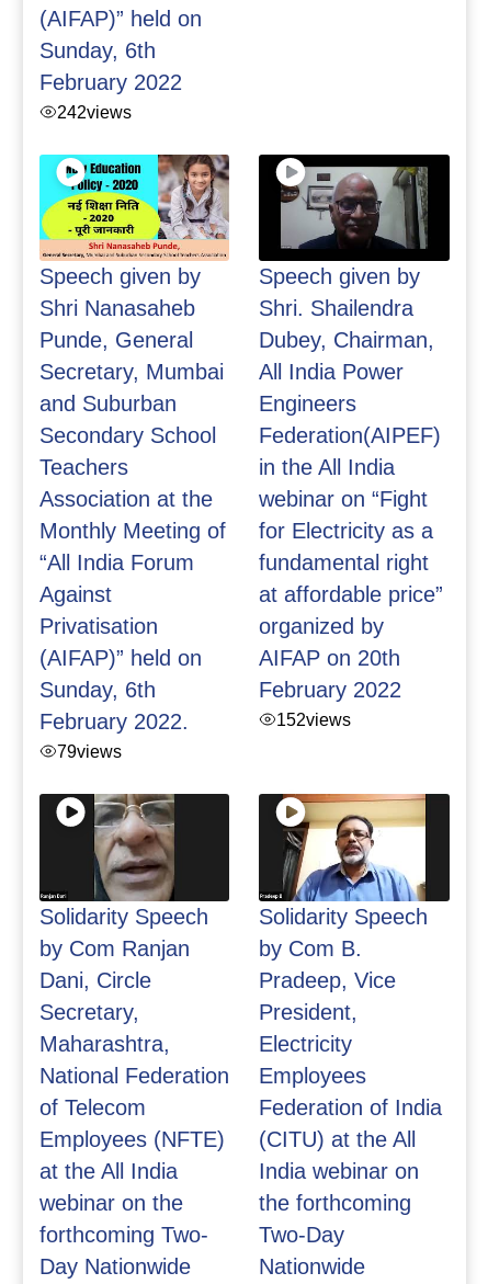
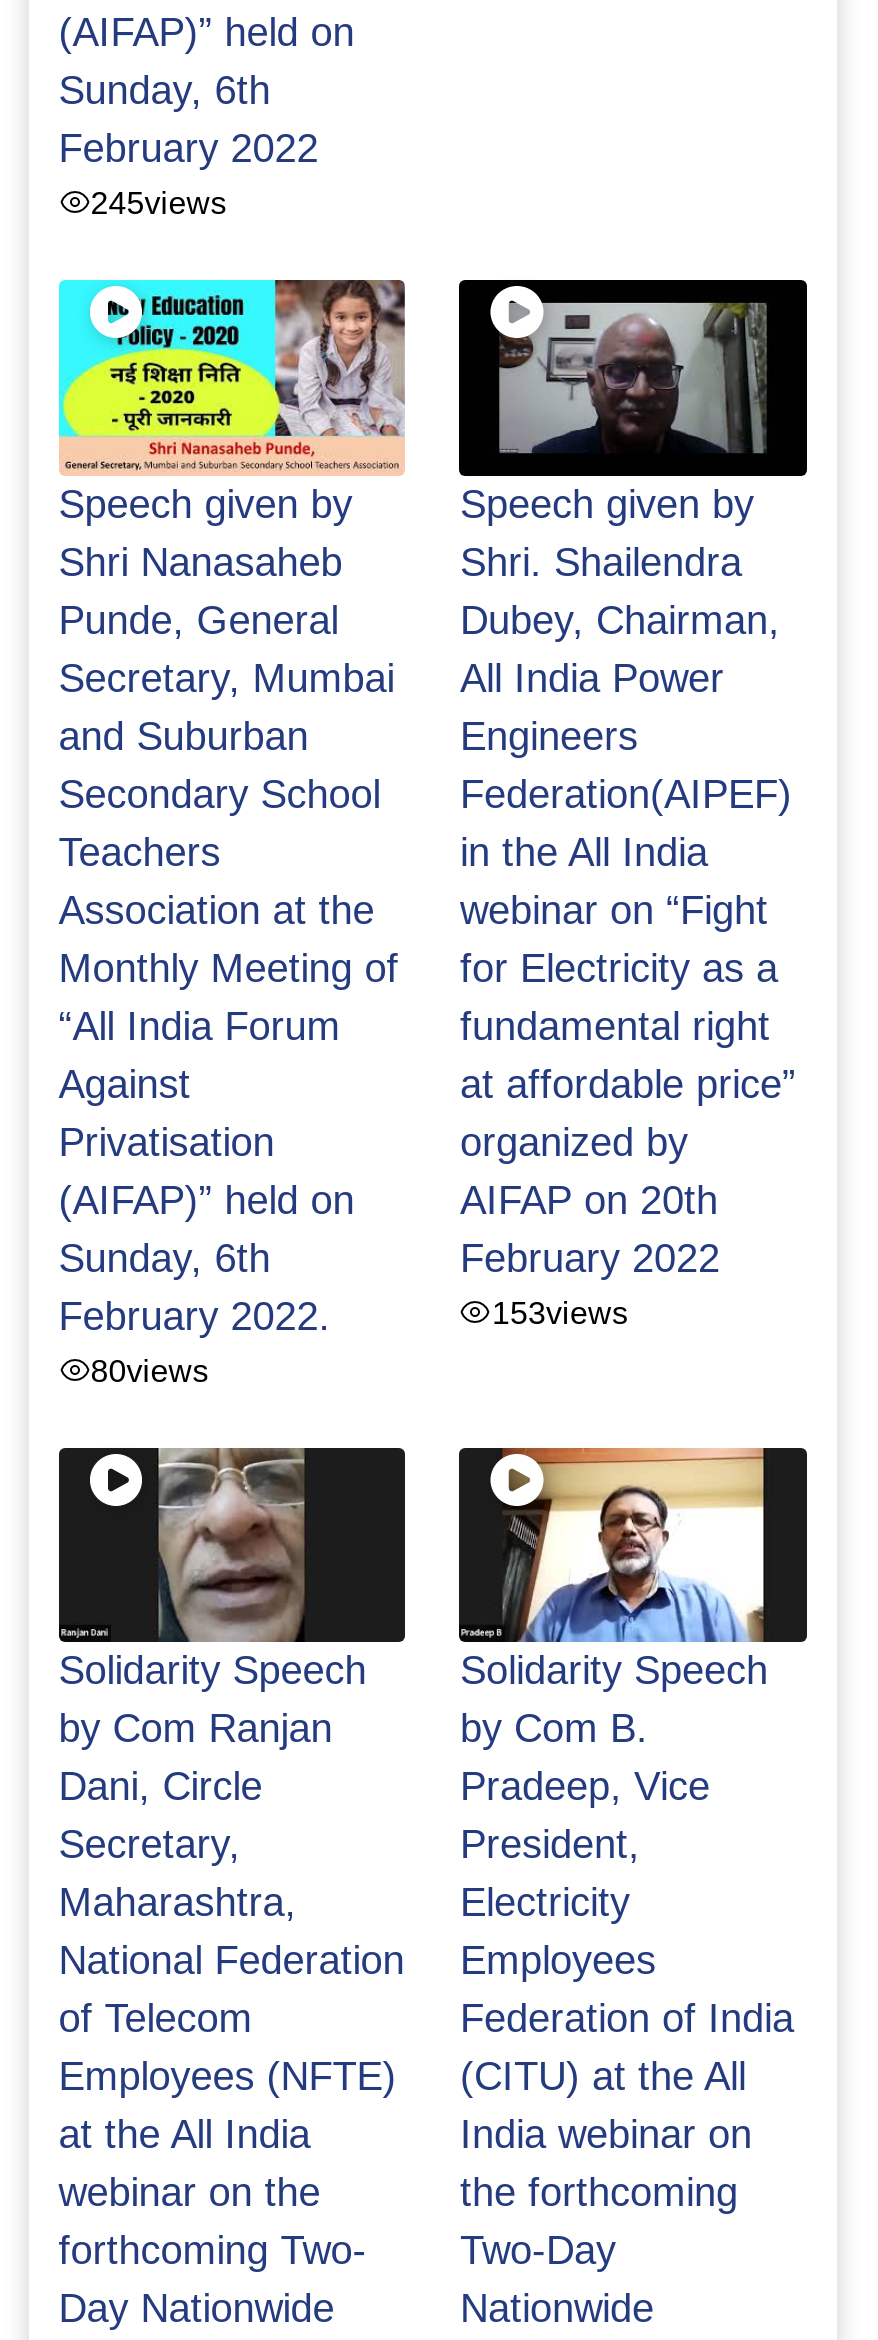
- 242views
+ 245views

- 152views
+ 153views

- 79views
+ 80views
